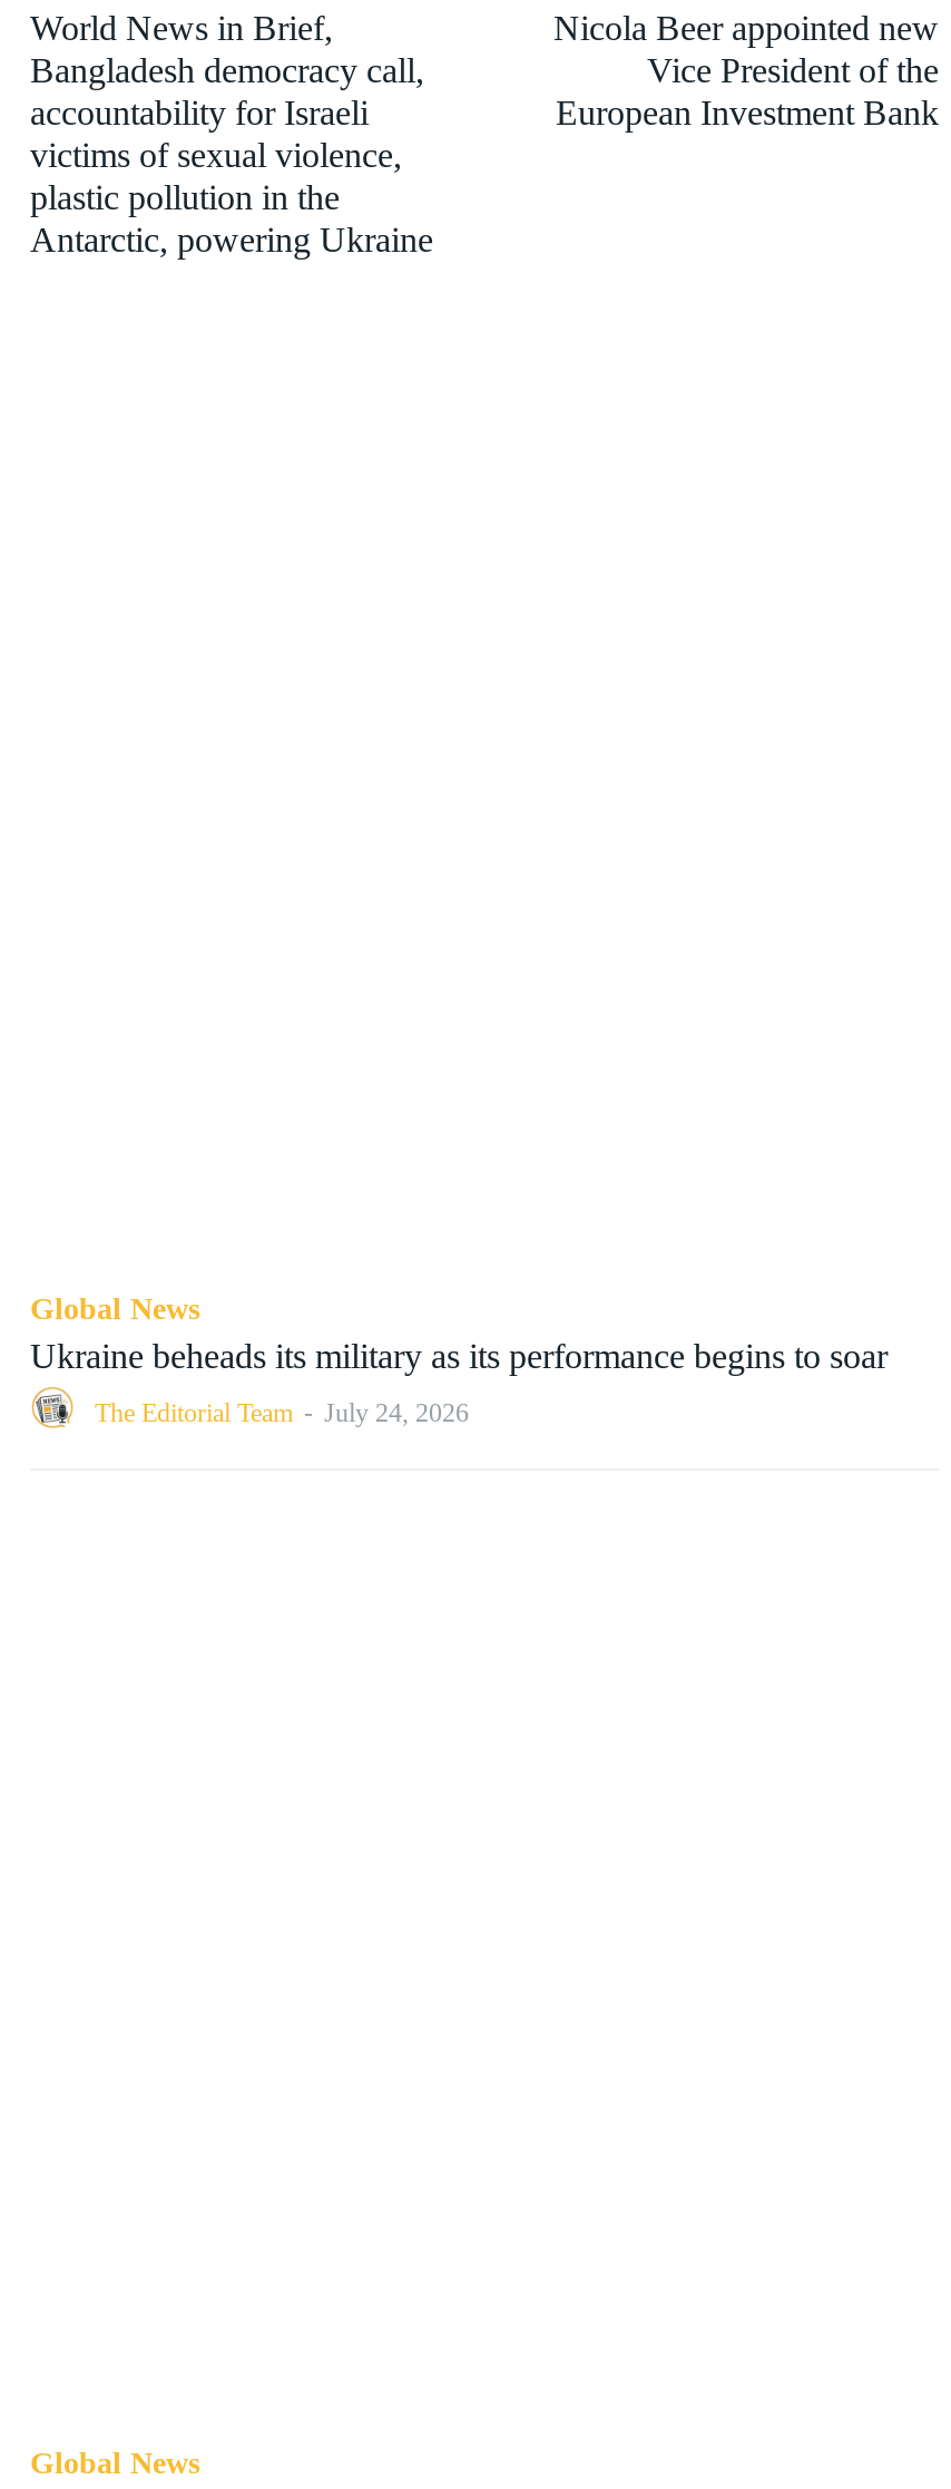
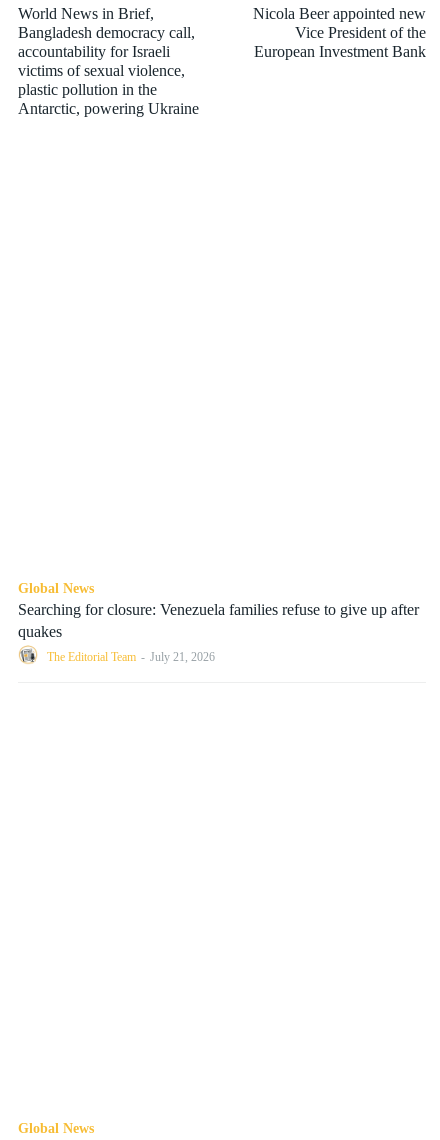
- Ukraine beheads its military as its performance begins to soar
+ Searching for closure: Venezuela families refuse to give up after
+ quakes

- The Editorial Team - July 24, 2026
+ The Editorial Team - July 21, 2026
